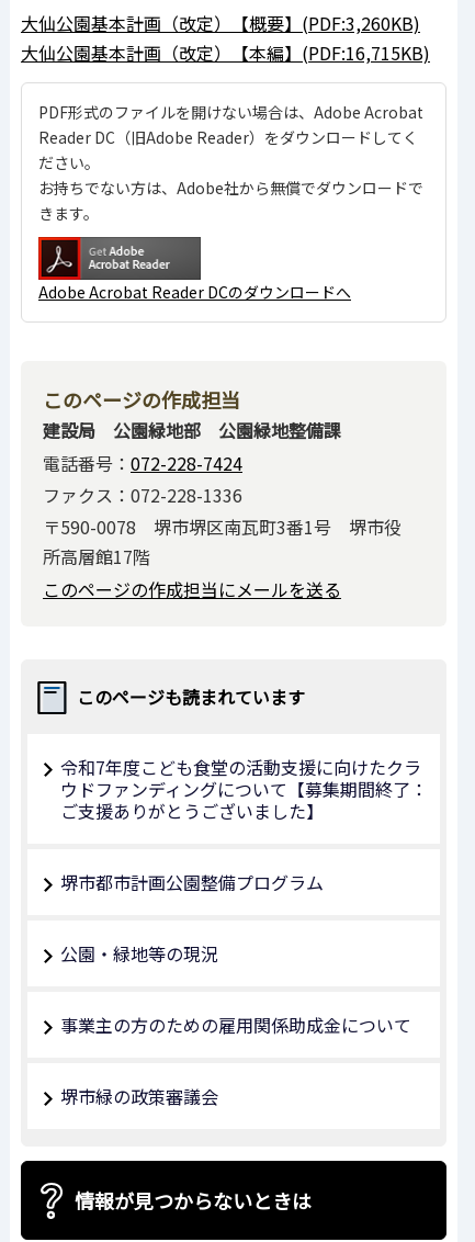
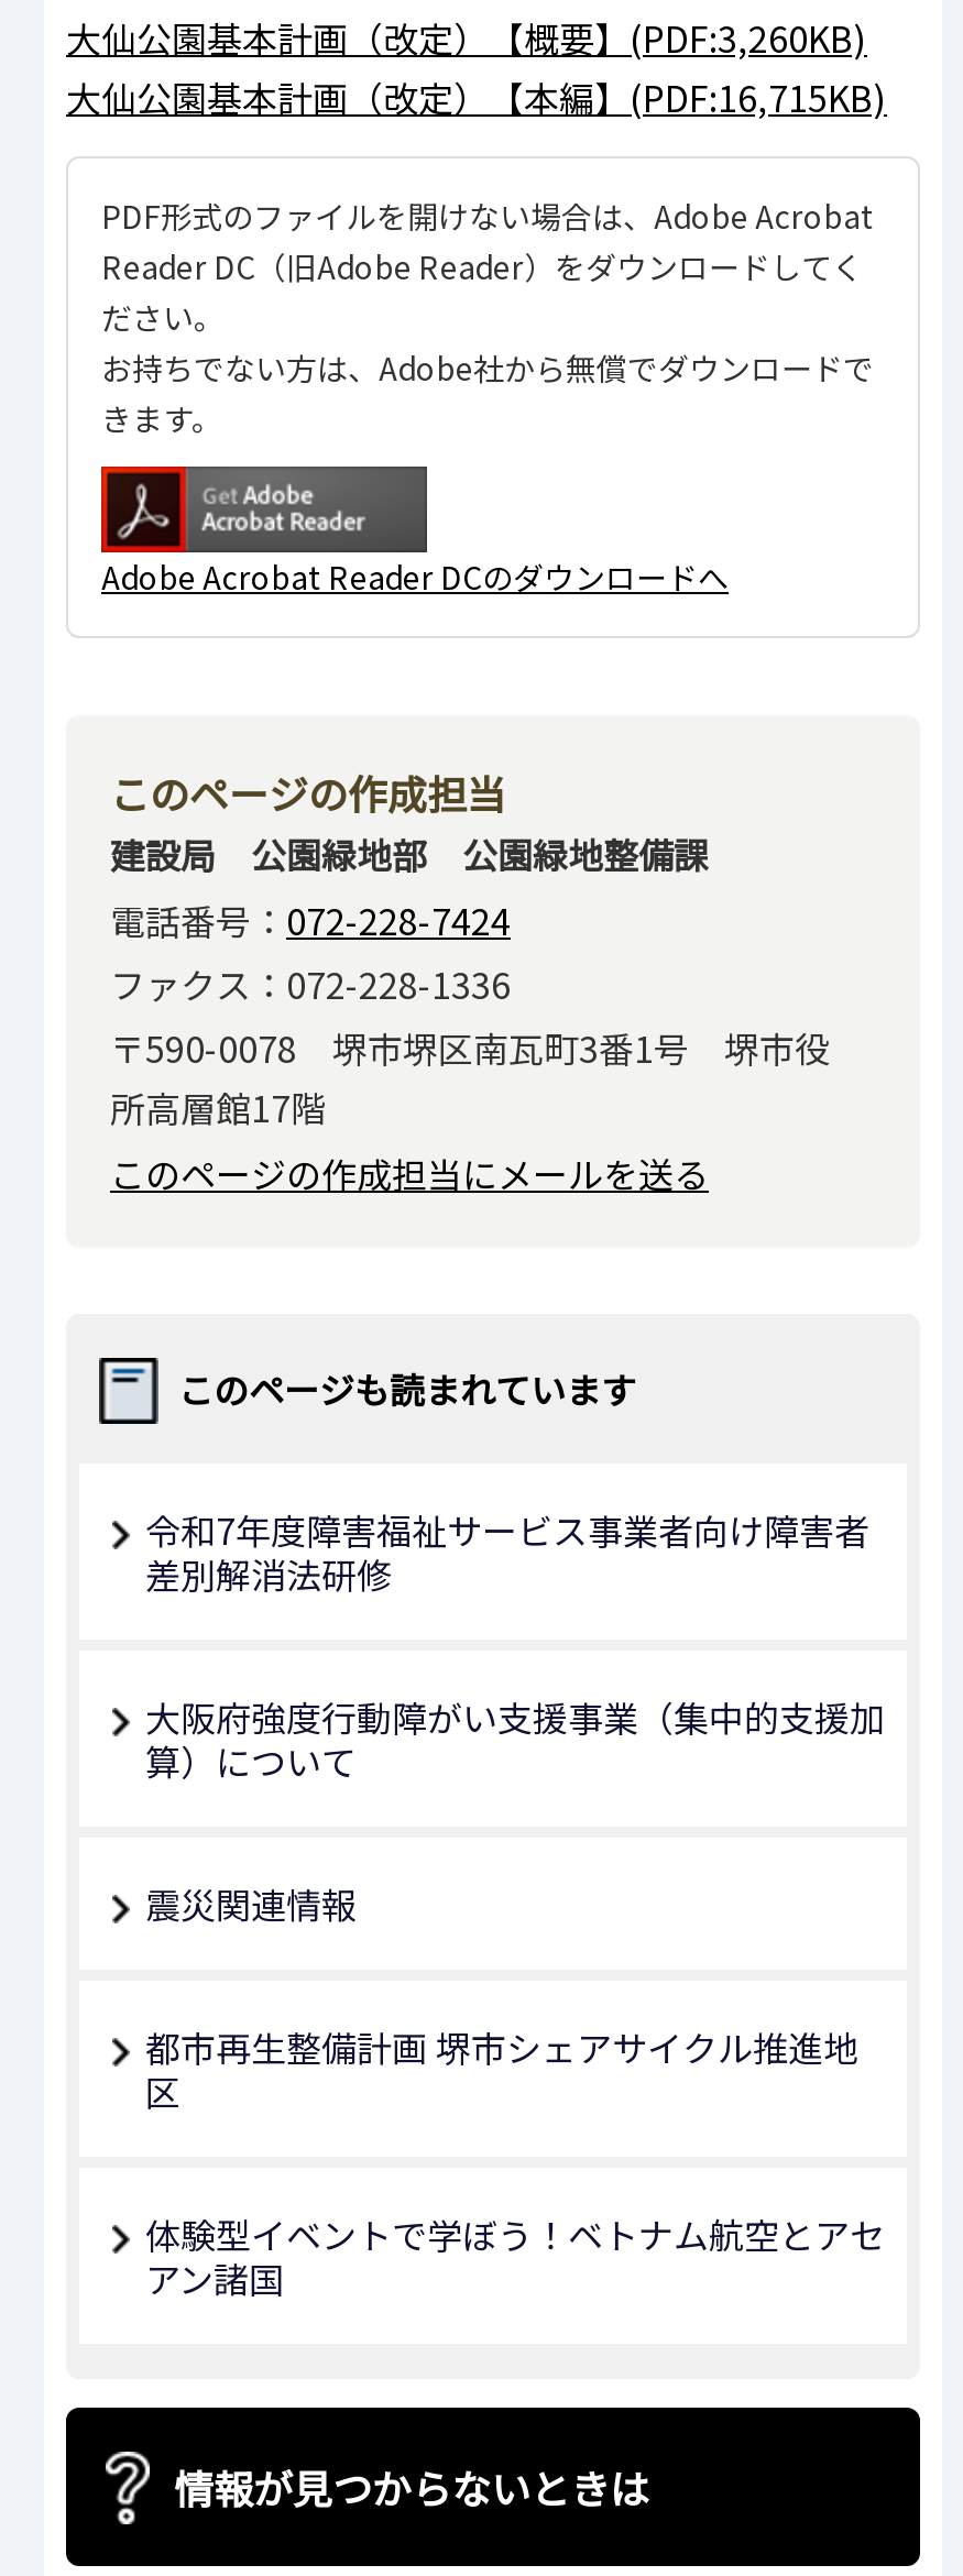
- 令和7年度こども食堂の活動支援に向けたクラ
- ウドファンディングについて【募集期間終了：
- ご支援ありがとうございました】
+ 令和7年度障害福祉サービス事業者向け障害者
+ 差別解消法研修

- 堺市都市計画公園整備プログラム
+ 大阪府強度行動障がい支援事業（集中的支援加
+ 算）について

- 公園・緑地等の現況
+ 震災関連情報

- 事業主の方のための雇用関係助成金について
+ 都市再生整備計画 堺市シェアサイクル推進地
+ 区

- 堺市緑の政策審議会
+ 体験型イベントで学ぼう！ベトナム航空とアセ
+ アン諸国
